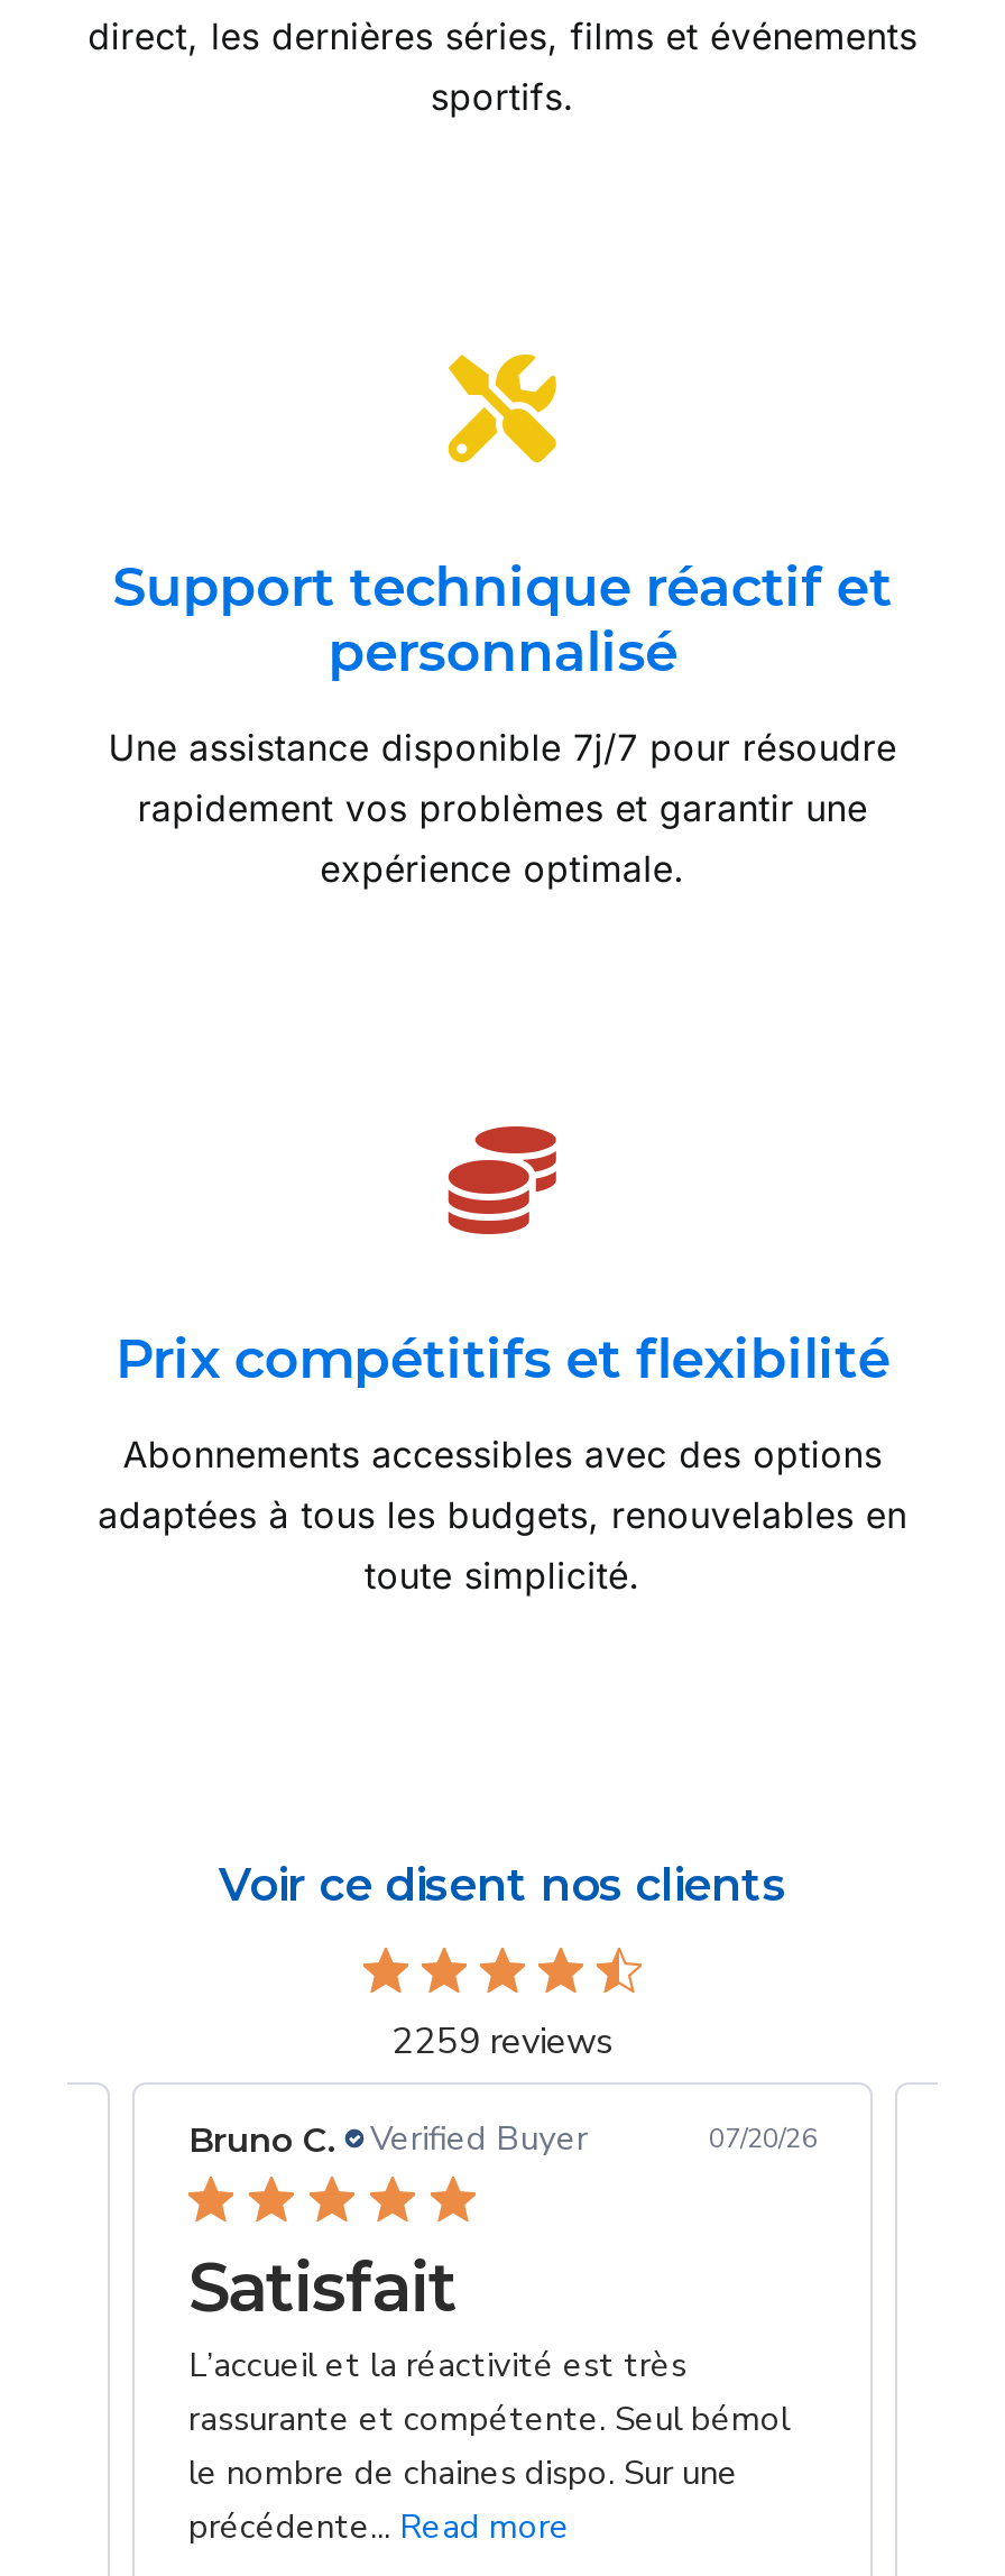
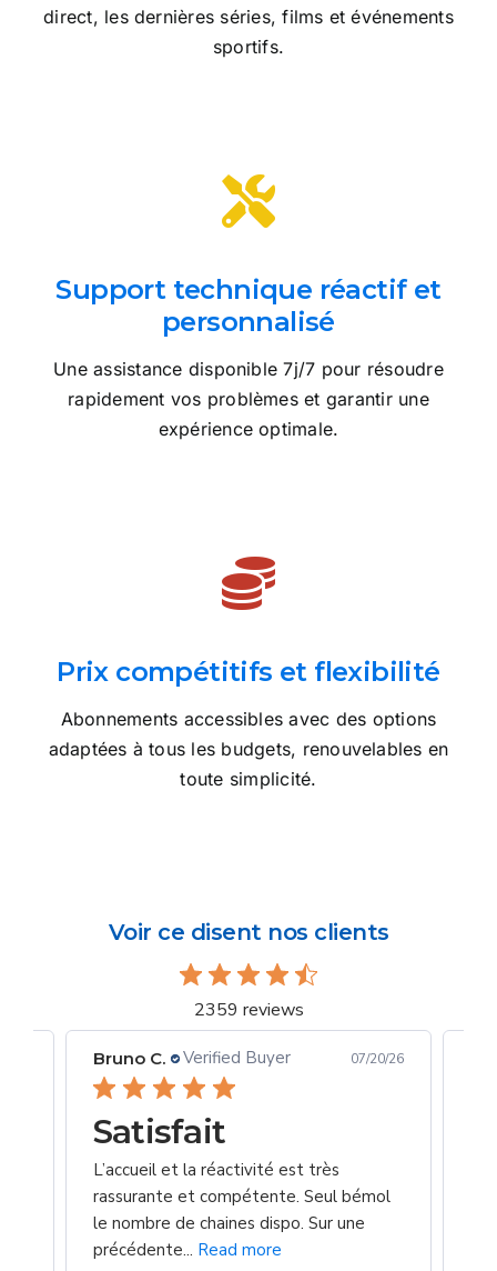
- 2259 reviews
+ 2359 reviews
